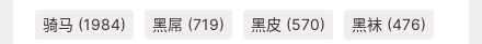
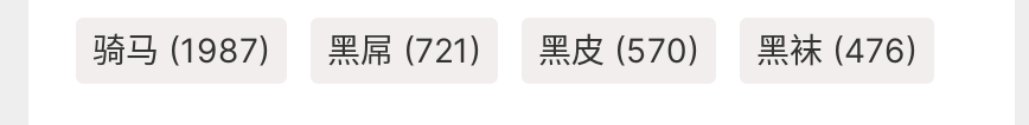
- 骑马(1984)
+ 骑马(1987)

- 黑屌(719)
+ 黑屌(721)
